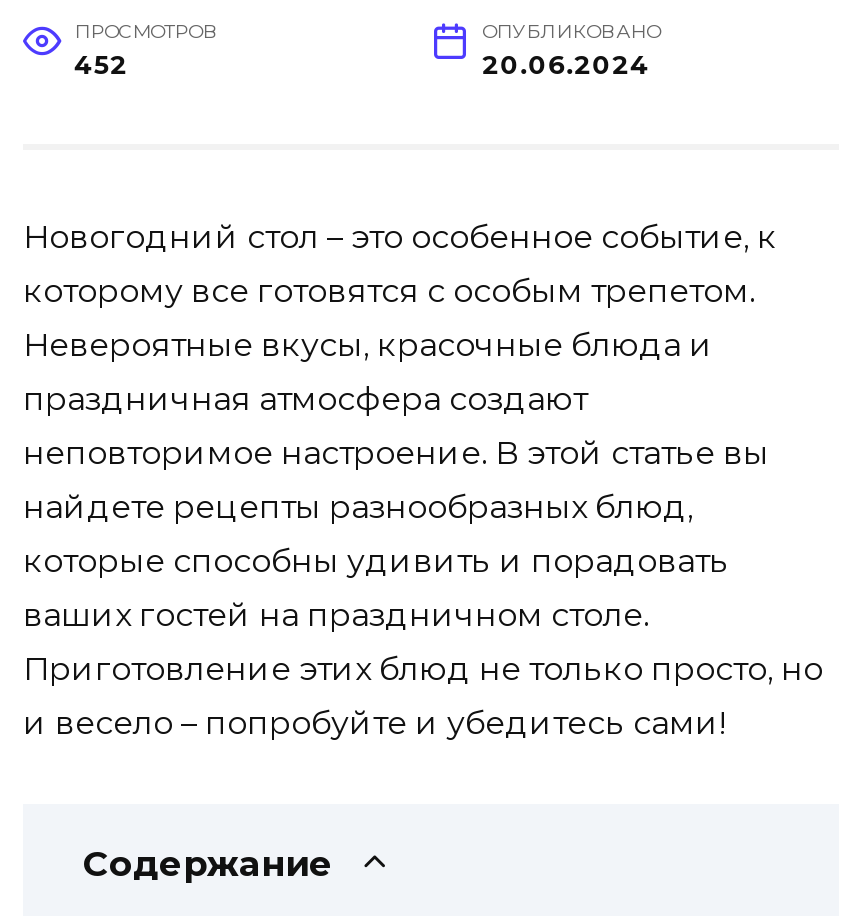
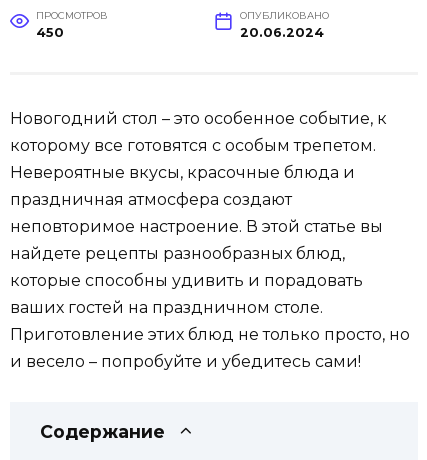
- 452
+ 450
